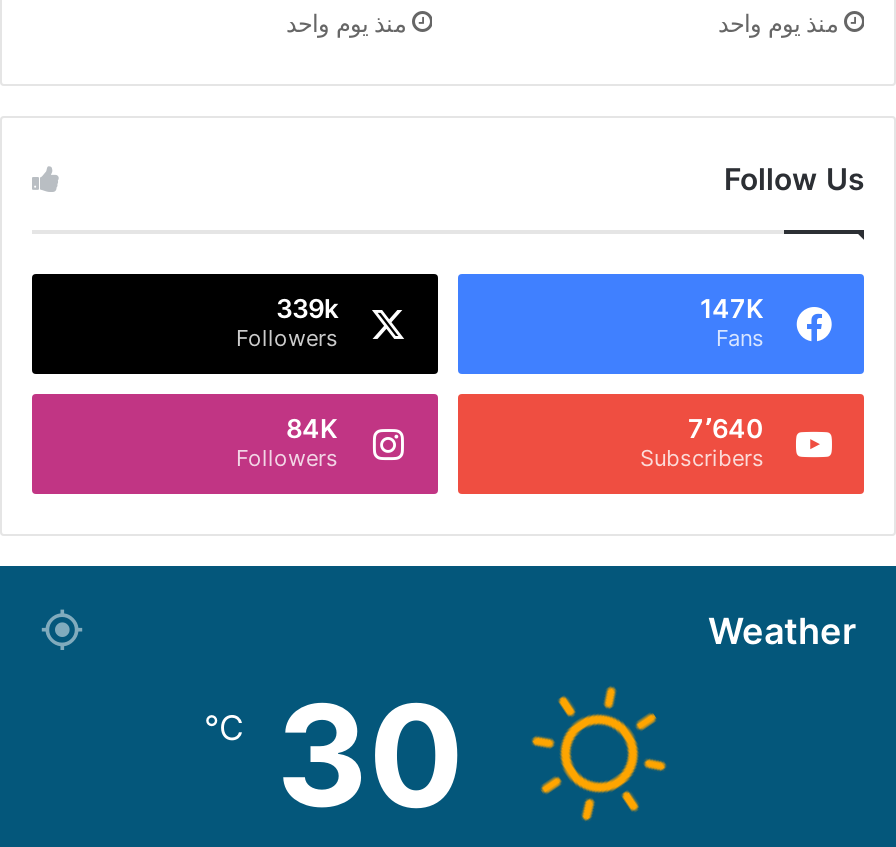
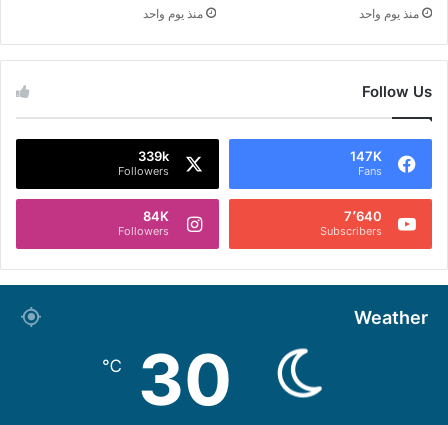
- [image]
+ [image]
